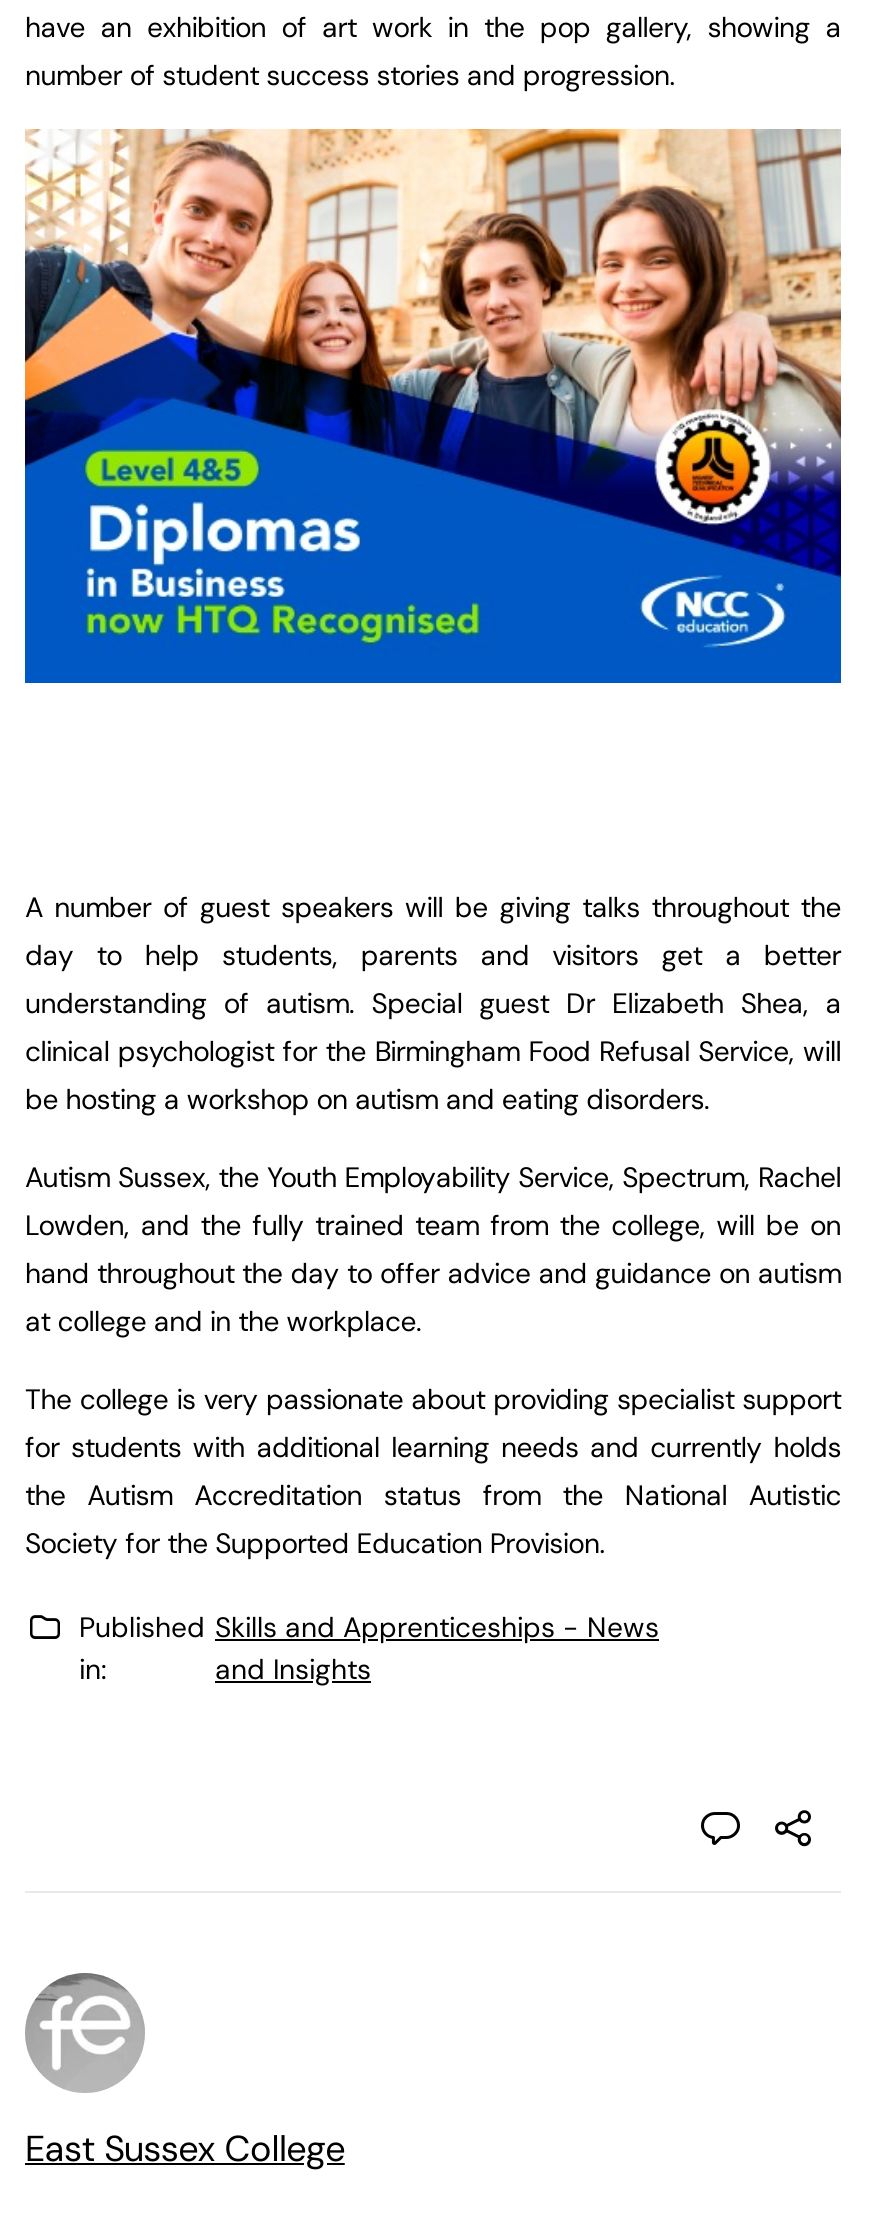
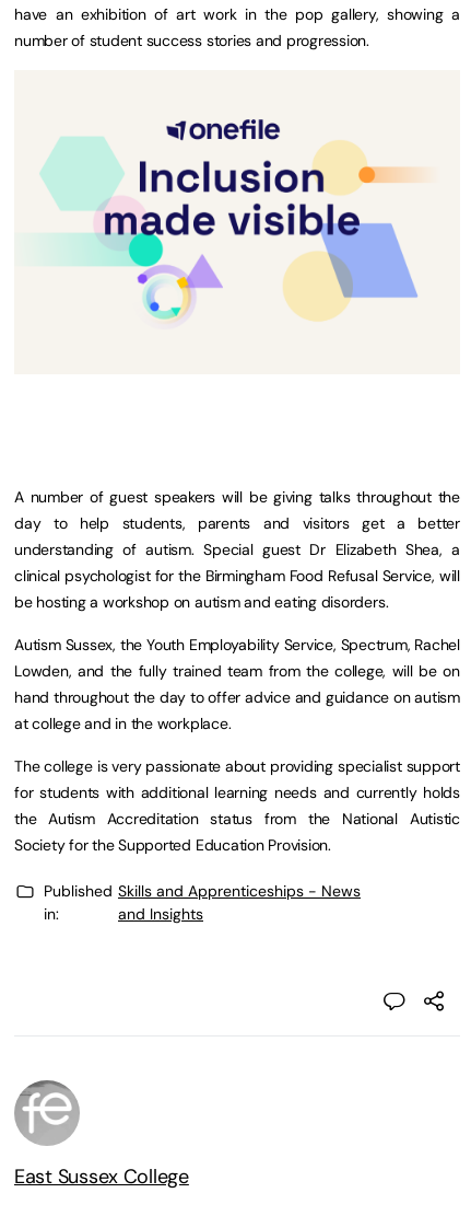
- [image]
+ [image]
